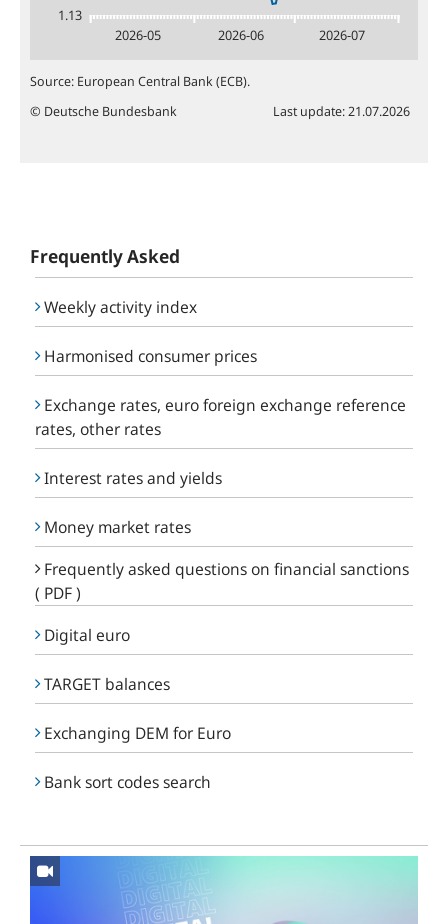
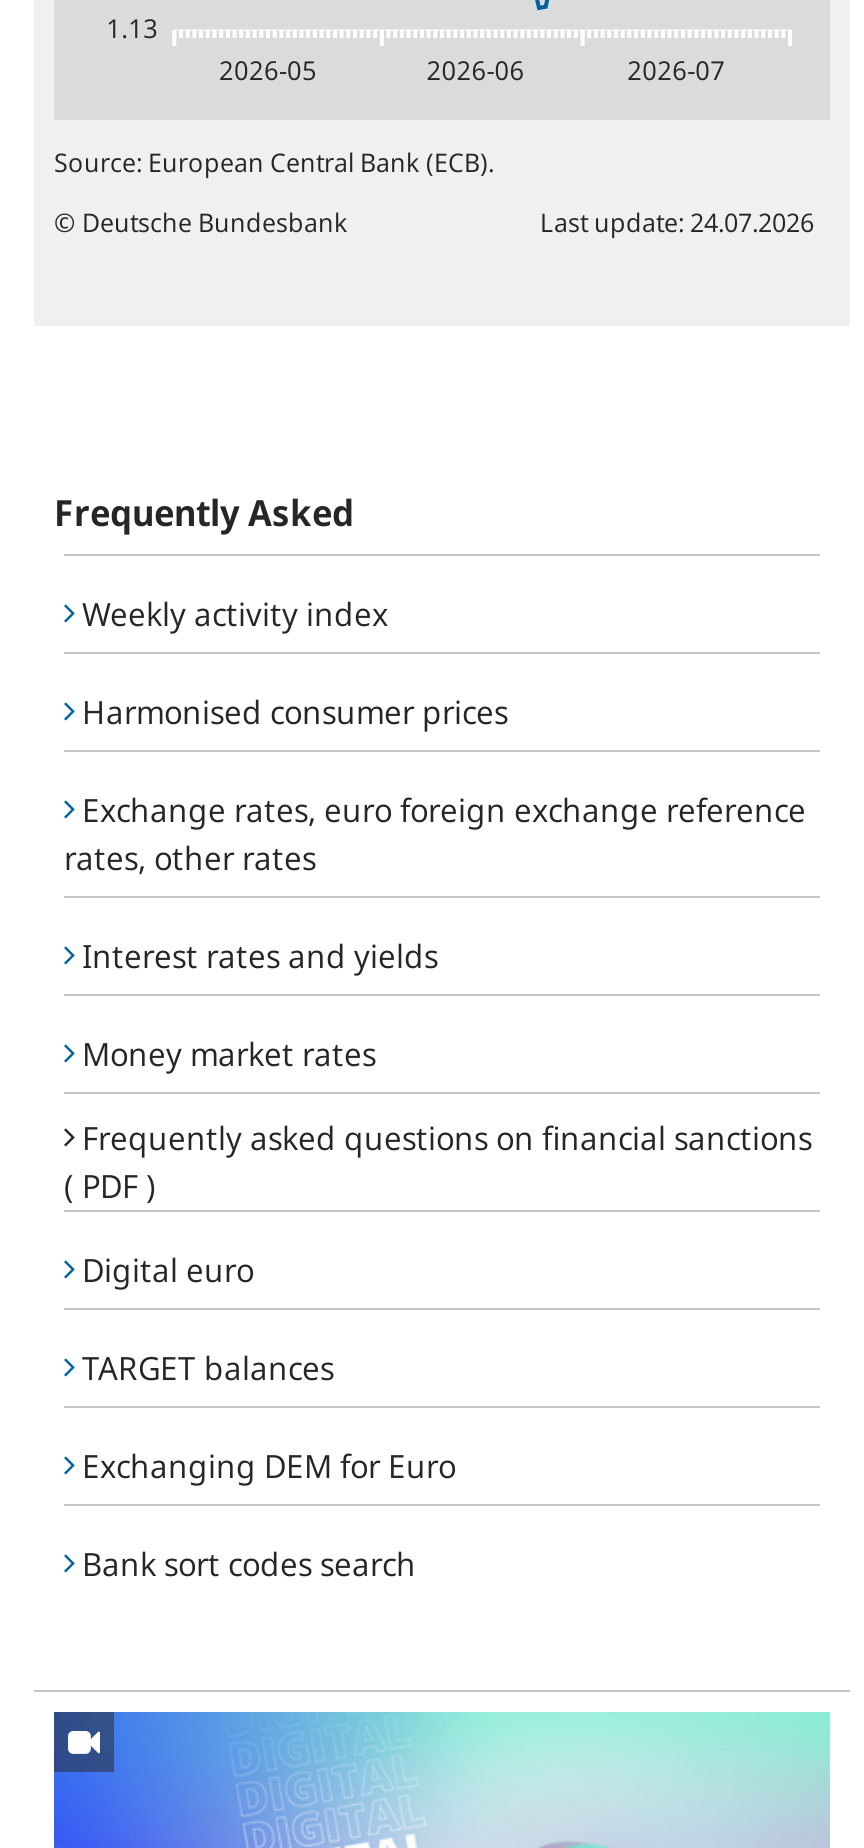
- Last update: 21.07.2026
+ Last update: 24.07.2026
